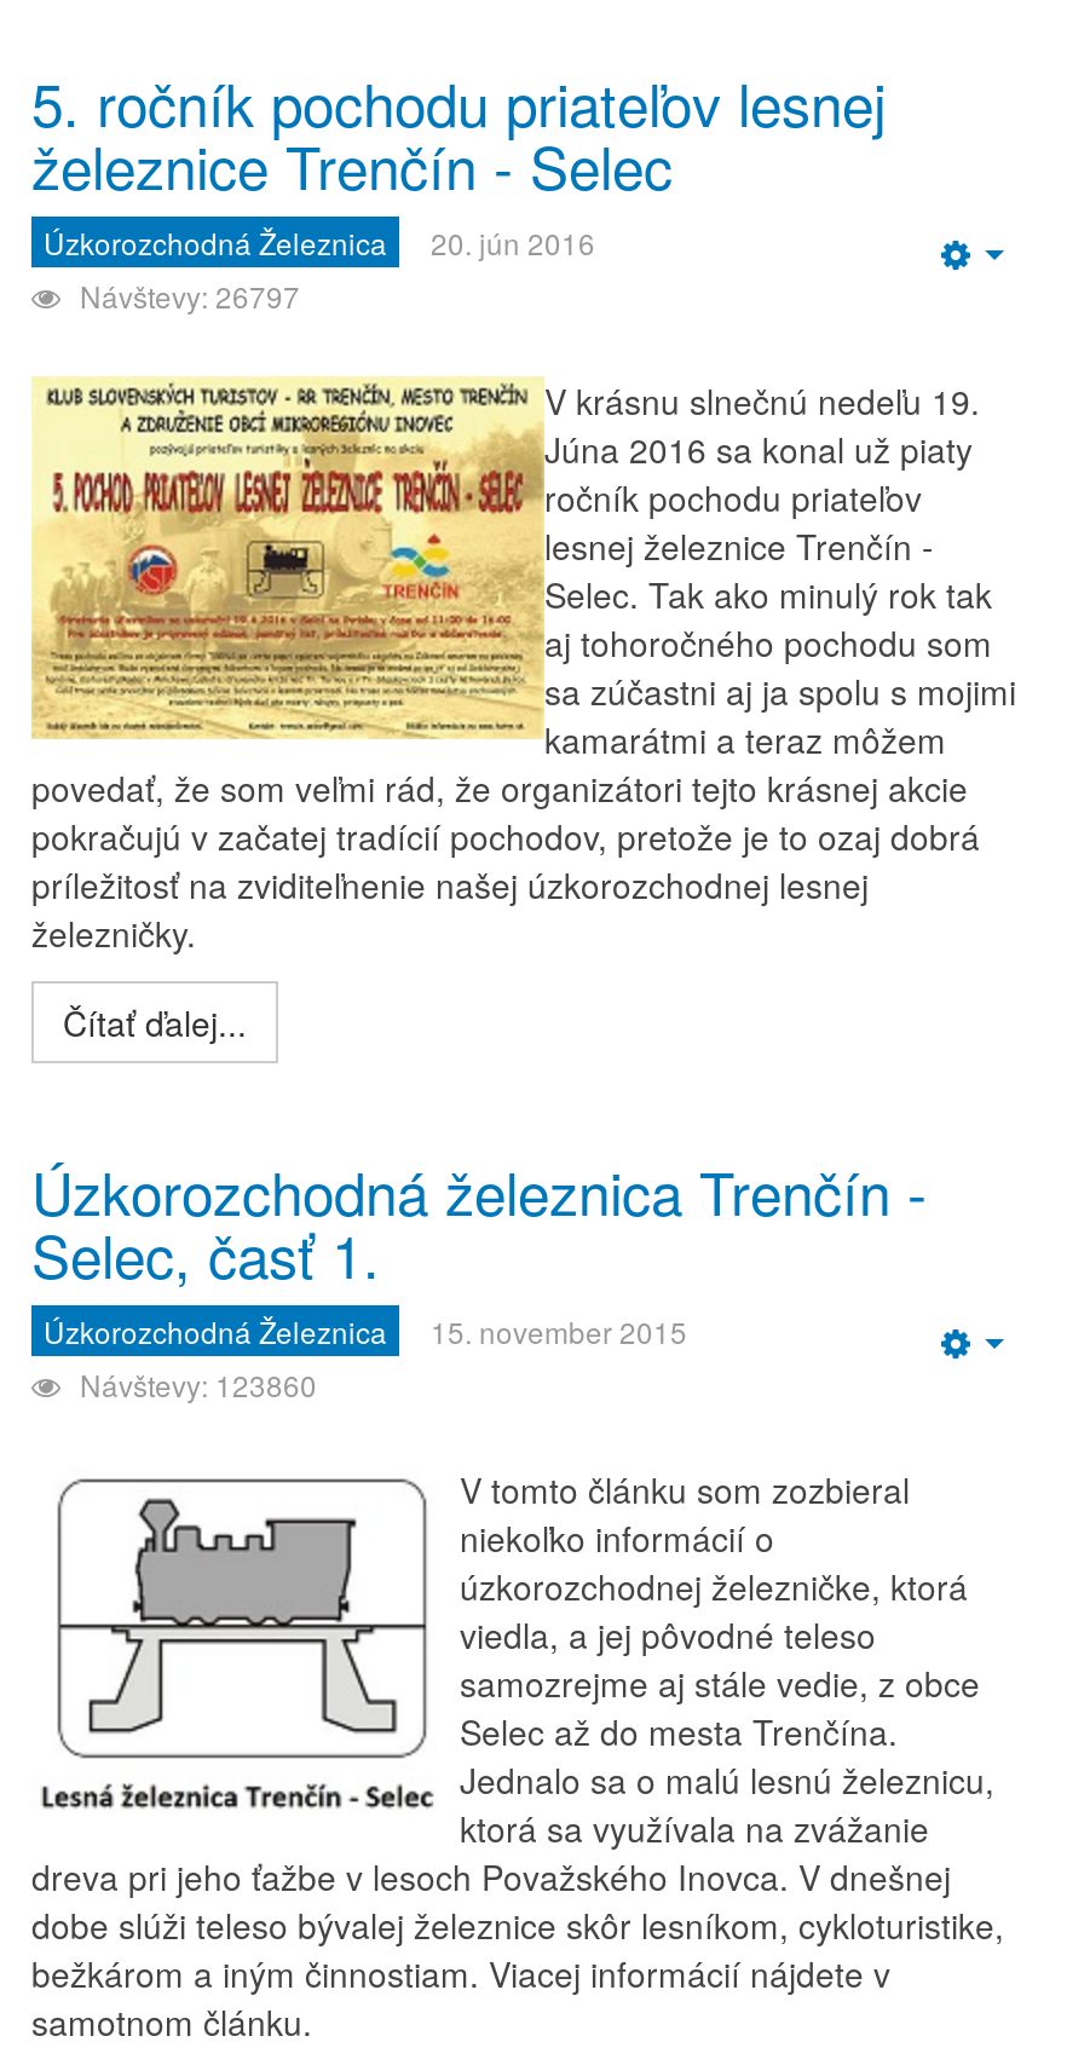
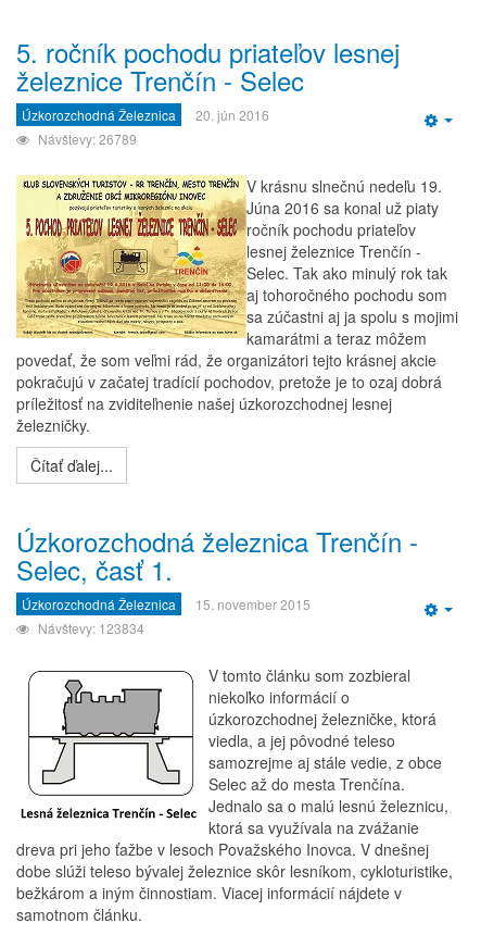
- Návštevy: 26797
+ Návštevy: 26789

- Návštevy: 123860
+ Návštevy: 123834
